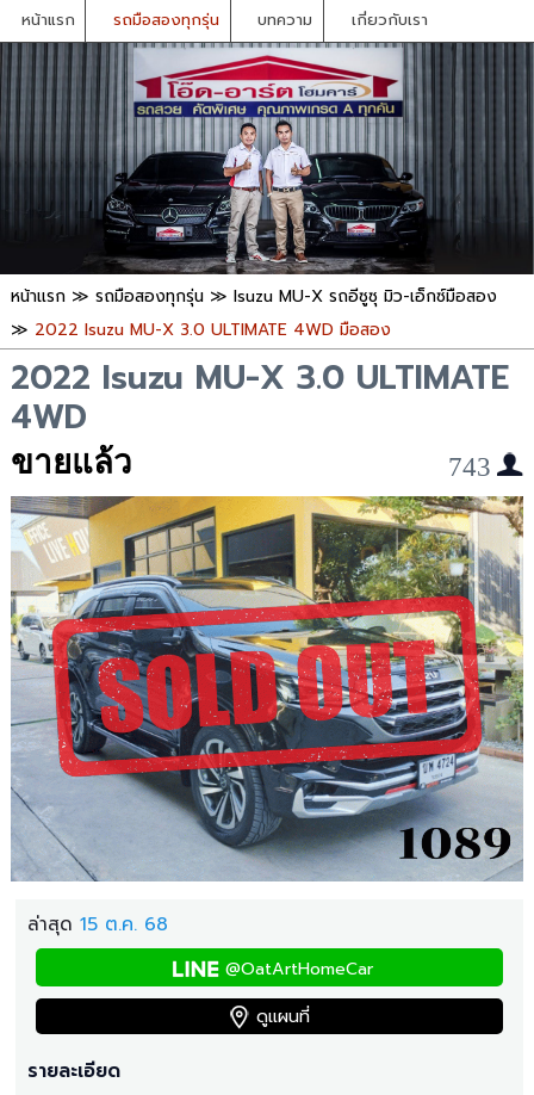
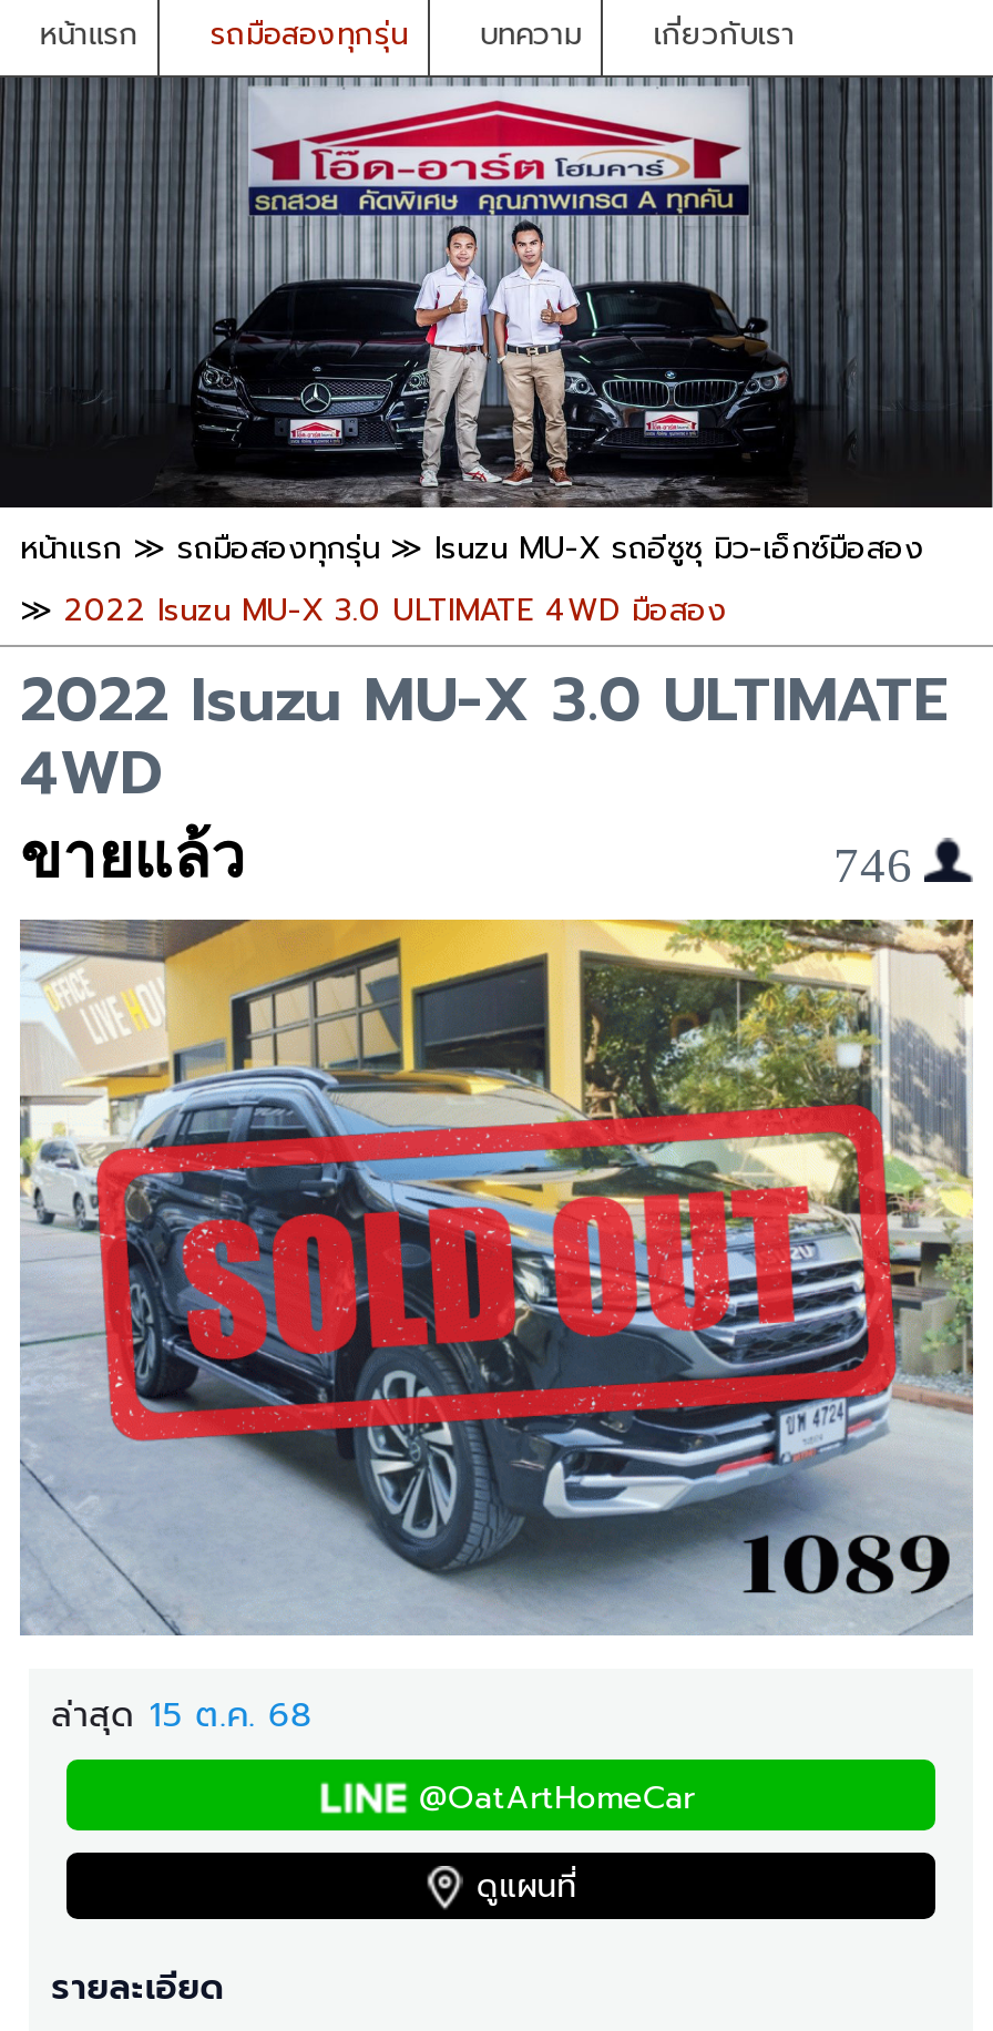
- 743
+ 746
